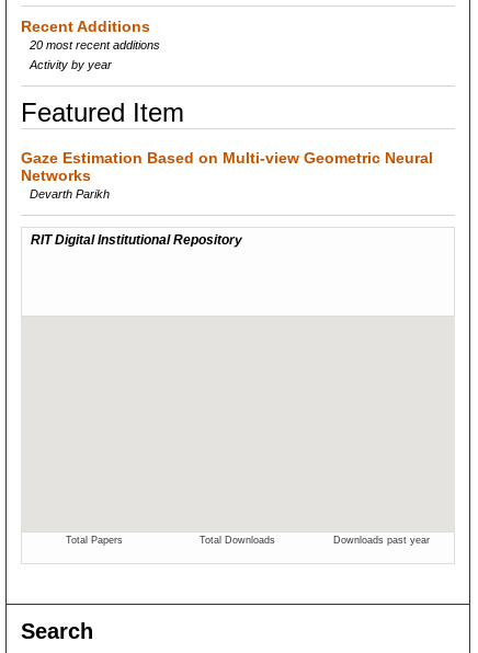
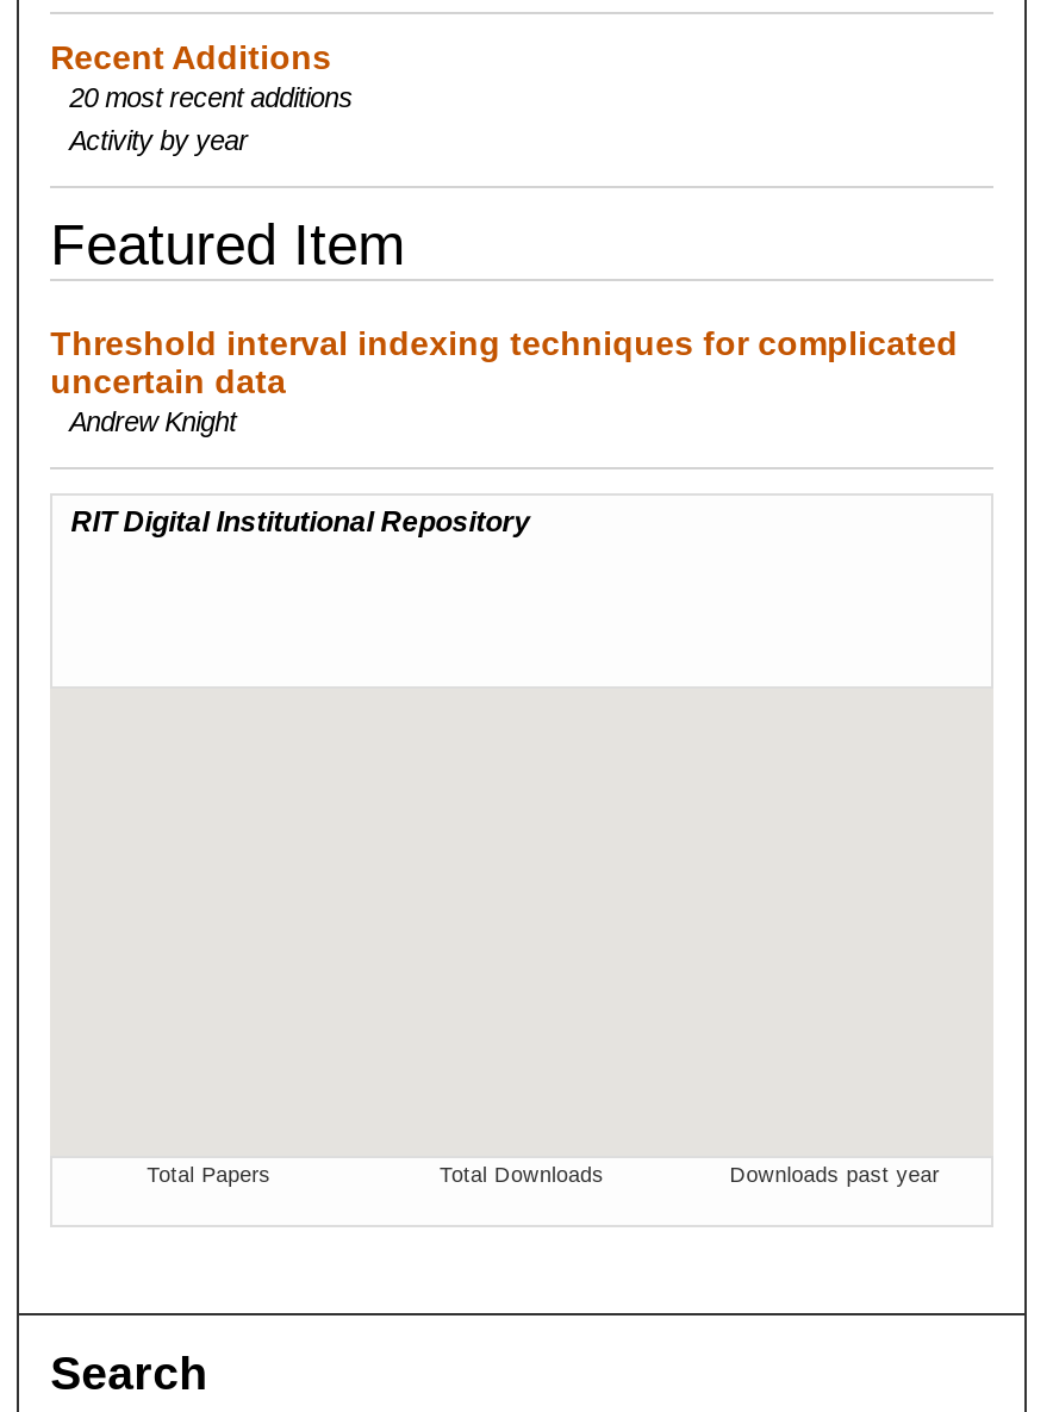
- Gaze Estimation Based on Multi-view Geometric Neural
- Networks
- Devarth Parikh
+ Threshold interval indexing techniques for complicated
+ uncertain data
+ Andrew Knight
